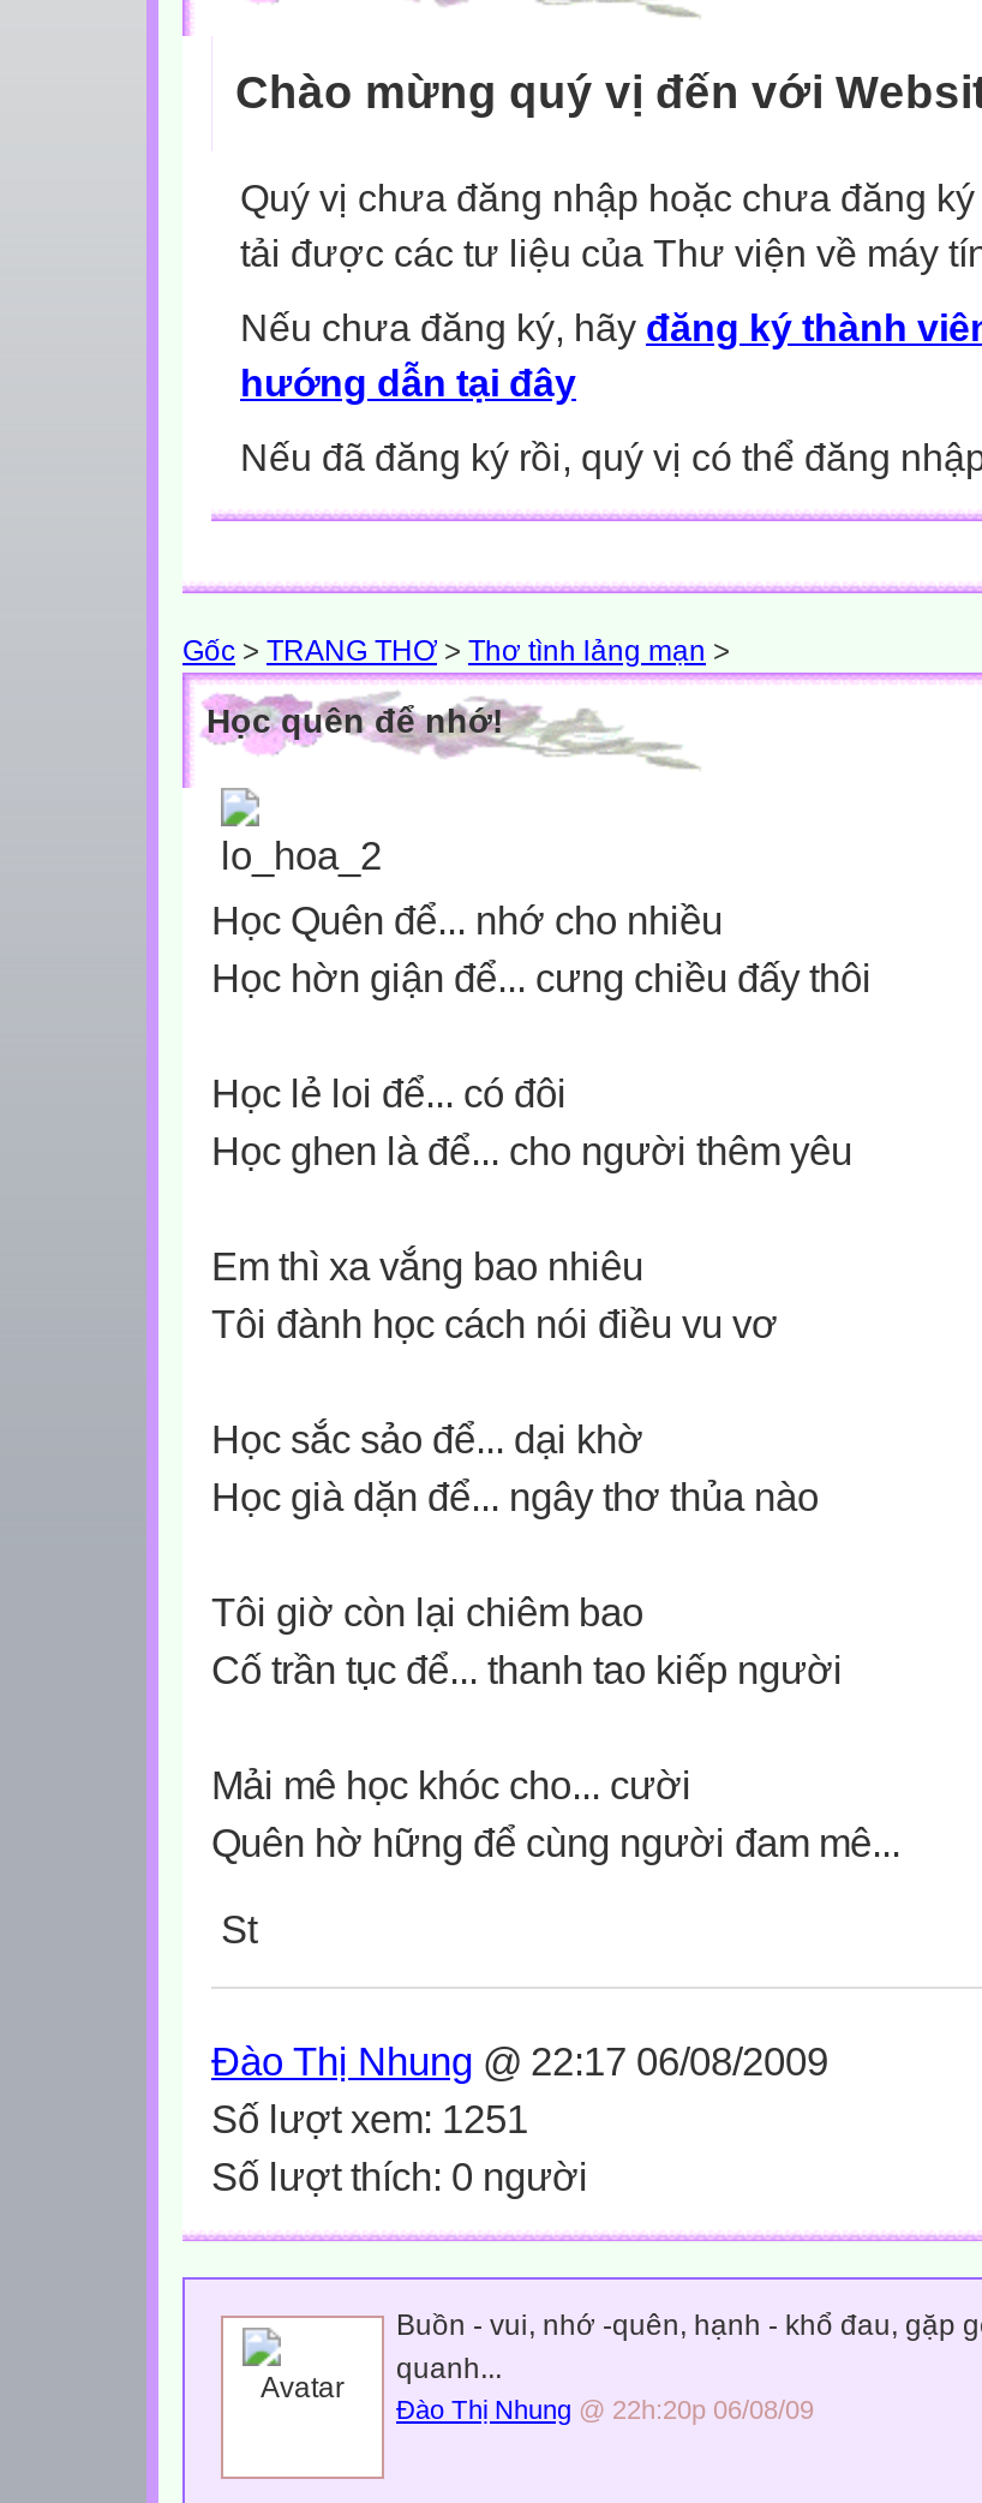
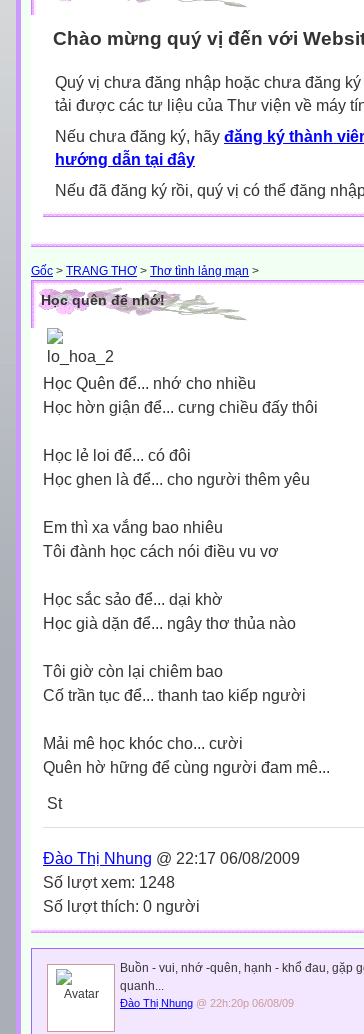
- Số lượt xem: 1251
+ Số lượt xem: 1248
